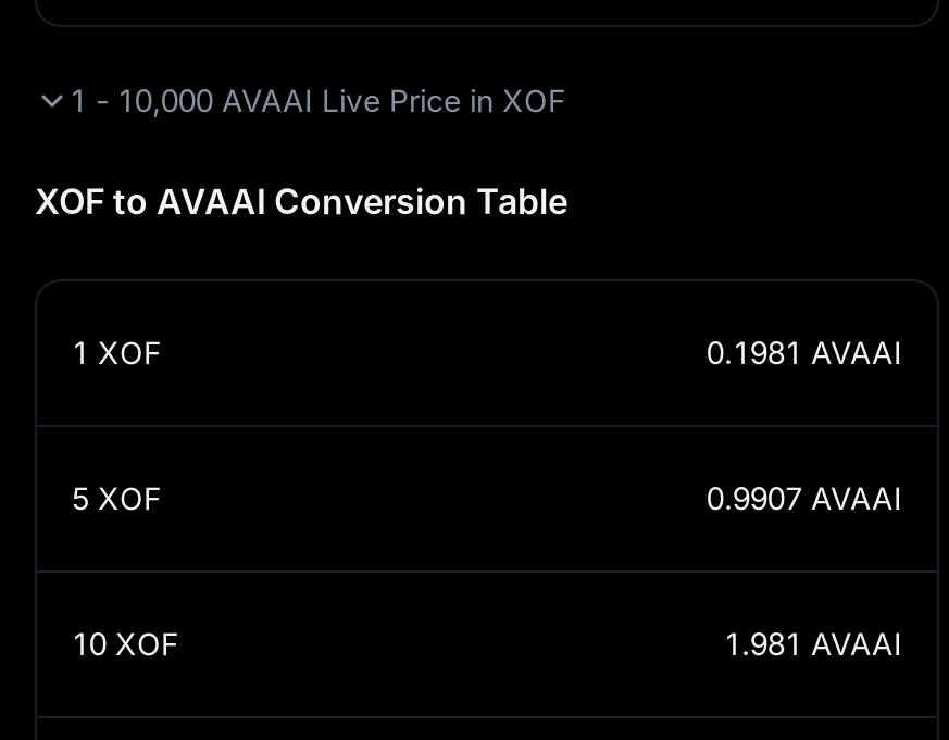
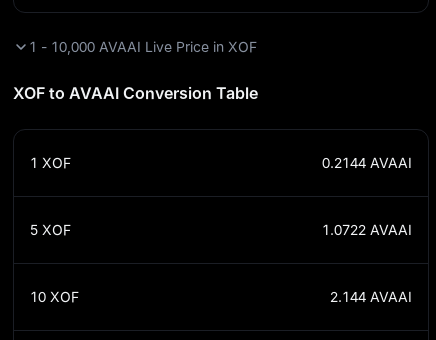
- 0.1981 AVAAI
+ 0.2144 AVAAI

- 0.9907 AVAAI
+ 1.0722 AVAAI

- 1.981 AVAAI
+ 2.144 AVAAI
